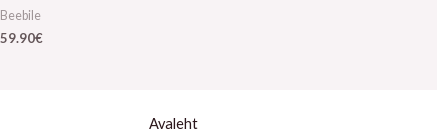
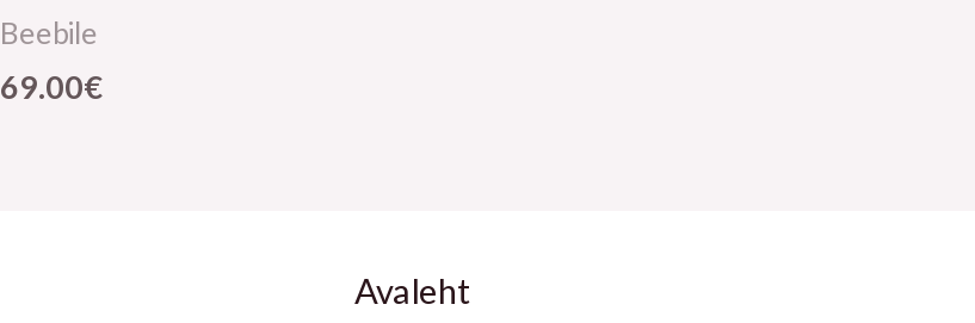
- 59.90€
+ 69.00€
